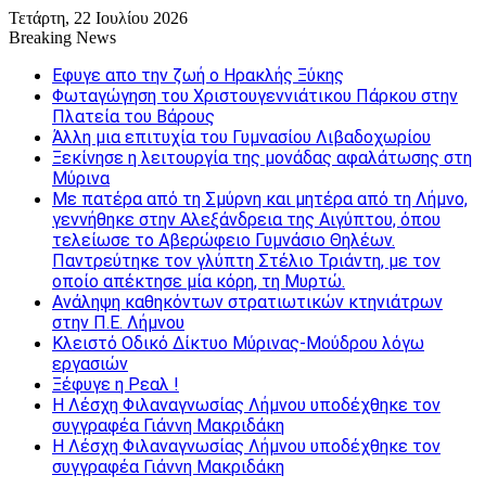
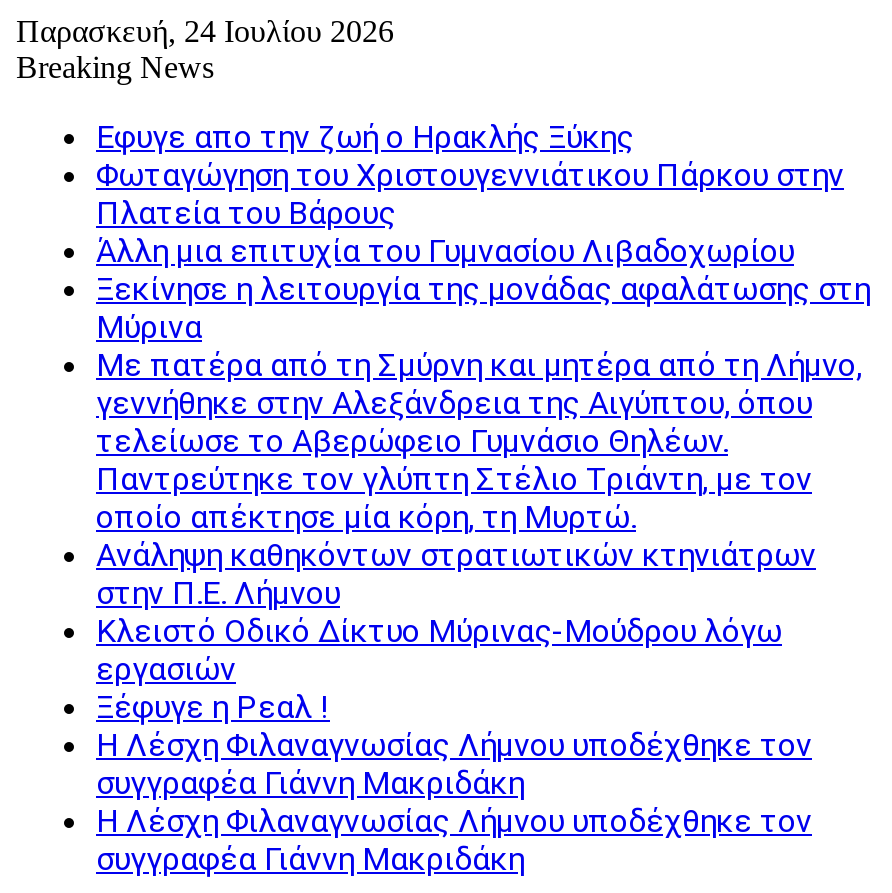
- Τετάρτη, 22 Ιουλίου 2026
+ Παρασκευή, 24 Ιουλίου 2026
